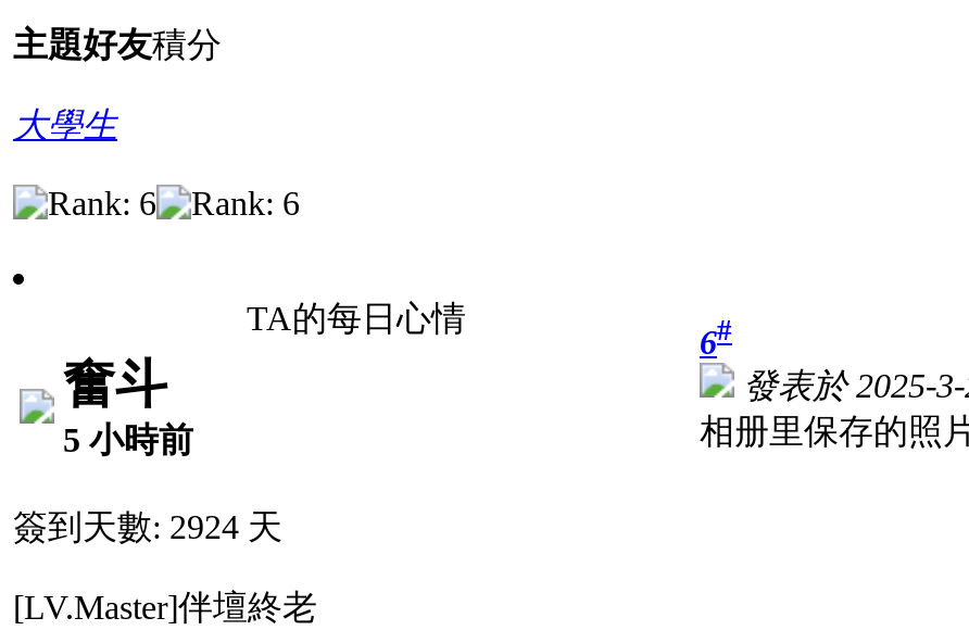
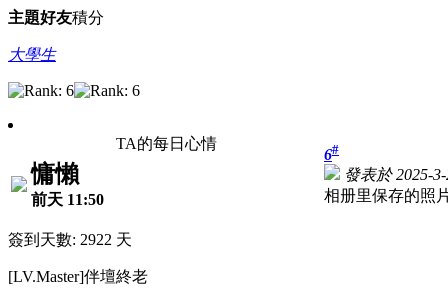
- 奮斗
- 5 小時前
+ 慵懶
+ 前天 11:50

- 簽到天數: 2924 天
+ 簽到天數: 2922 天
